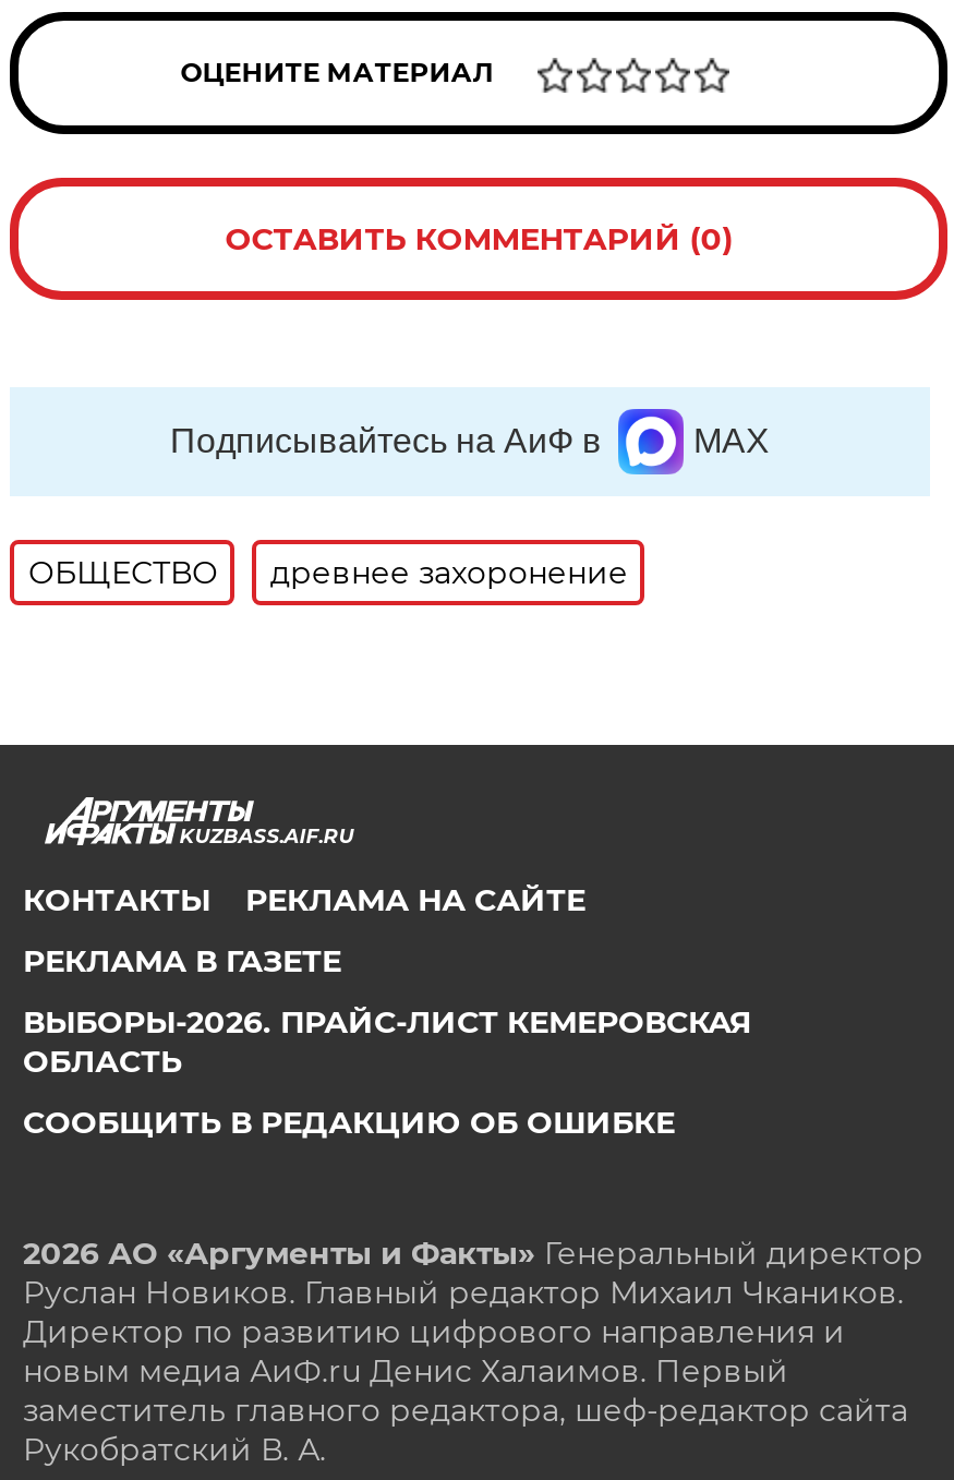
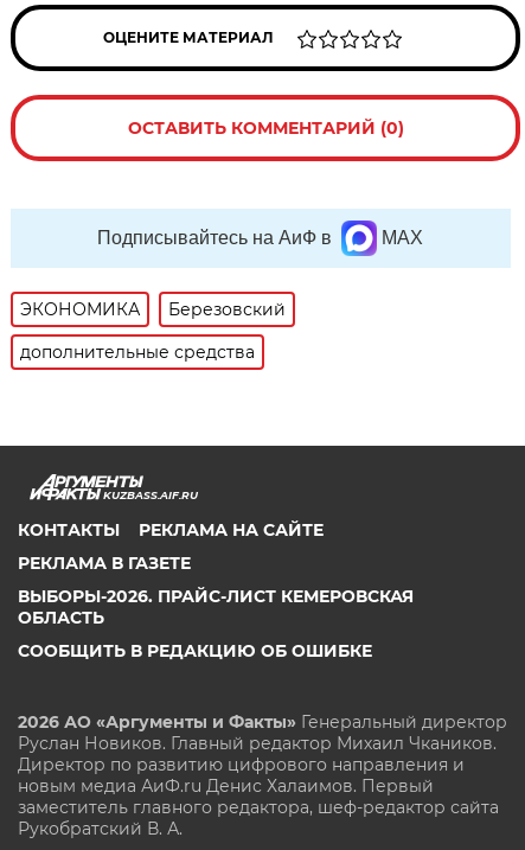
- ОБЩЕСТВО
- древнее захоронение
+ ЭКОНОМИКА
+ Березовский
+ дополнительные средства
